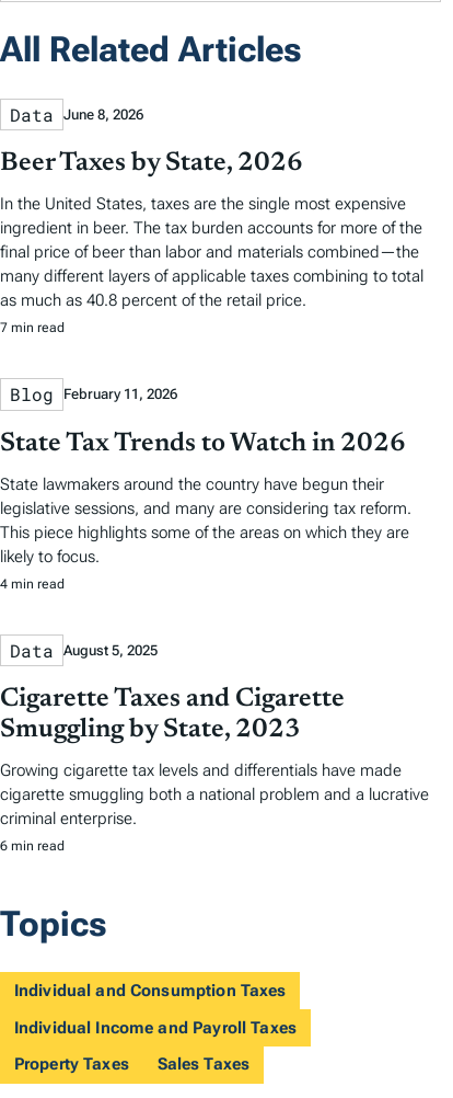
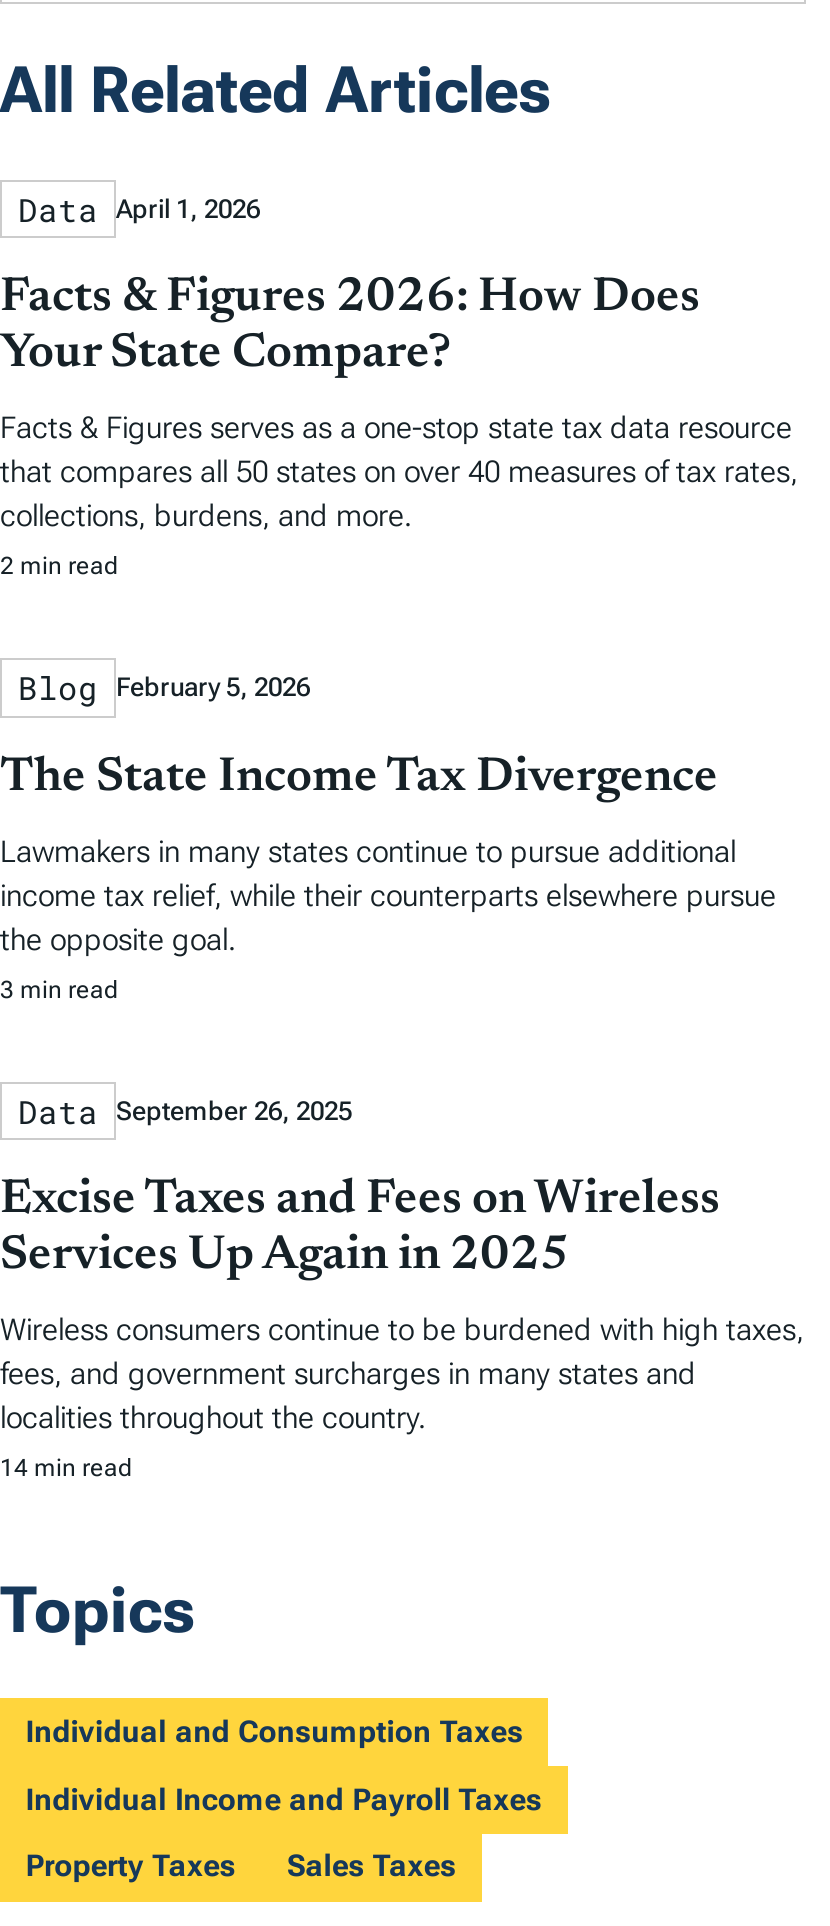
- Data June 8, 2026
+ Data April 1, 2026

- Beer Taxes by State, 2026
+ Facts & Figures 2026: How Does
+ Your State Compare?

- In the United States, taxes are the single most expensive
- ingredient in beer. The tax burden accounts for more of the
- final price of beer than labor and materials combined—the
- many different layers of applicable taxes combining to total
- as much as 40.8 percent of the retail price.
+ Facts & Figures serves as a one-stop state tax data resource
+ that compares all 50 states on over 40 measures of tax rates,
+ collections, burdens, and more.

- 7 min read
+ 2 min read

- Blog February 11, 2026
+ Blog February 5, 2026

- State Tax Trends to Watch in 2026
+ The State Income Tax Divergence

- State lawmakers around the country have begun their
- legislative sessions, and many are considering tax reform.
- This piece highlights some of the areas on which they are
- likely to focus.
+ Lawmakers in many states continue to pursue additional
+ income tax relief, while their counterparts elsewhere pursue
+ the opposite goal.

- 4 min read
+ 3 min read

- Data August 5, 2025
+ Data September 26, 2025

- Cigarette Taxes and Cigarette
- Smuggling by State, 2023
+ Excise Taxes and Fees on Wireless
+ Services Up Again in 2025

- Growing cigarette tax levels and differentials have made
- cigarette smuggling both a national problem and a lucrative
- criminal enterprise.
+ Wireless consumers continue to be burdened with high taxes,
+ fees, and government surcharges in many states and
+ localities throughout the country.

- 6 min read
+ 14 min read
